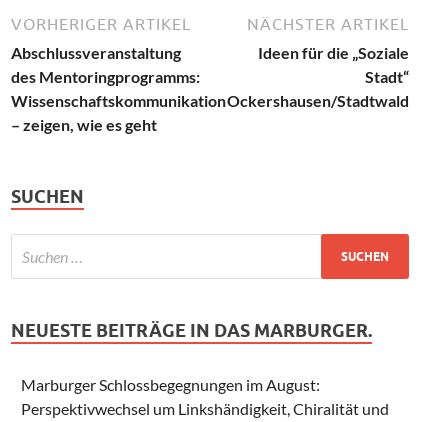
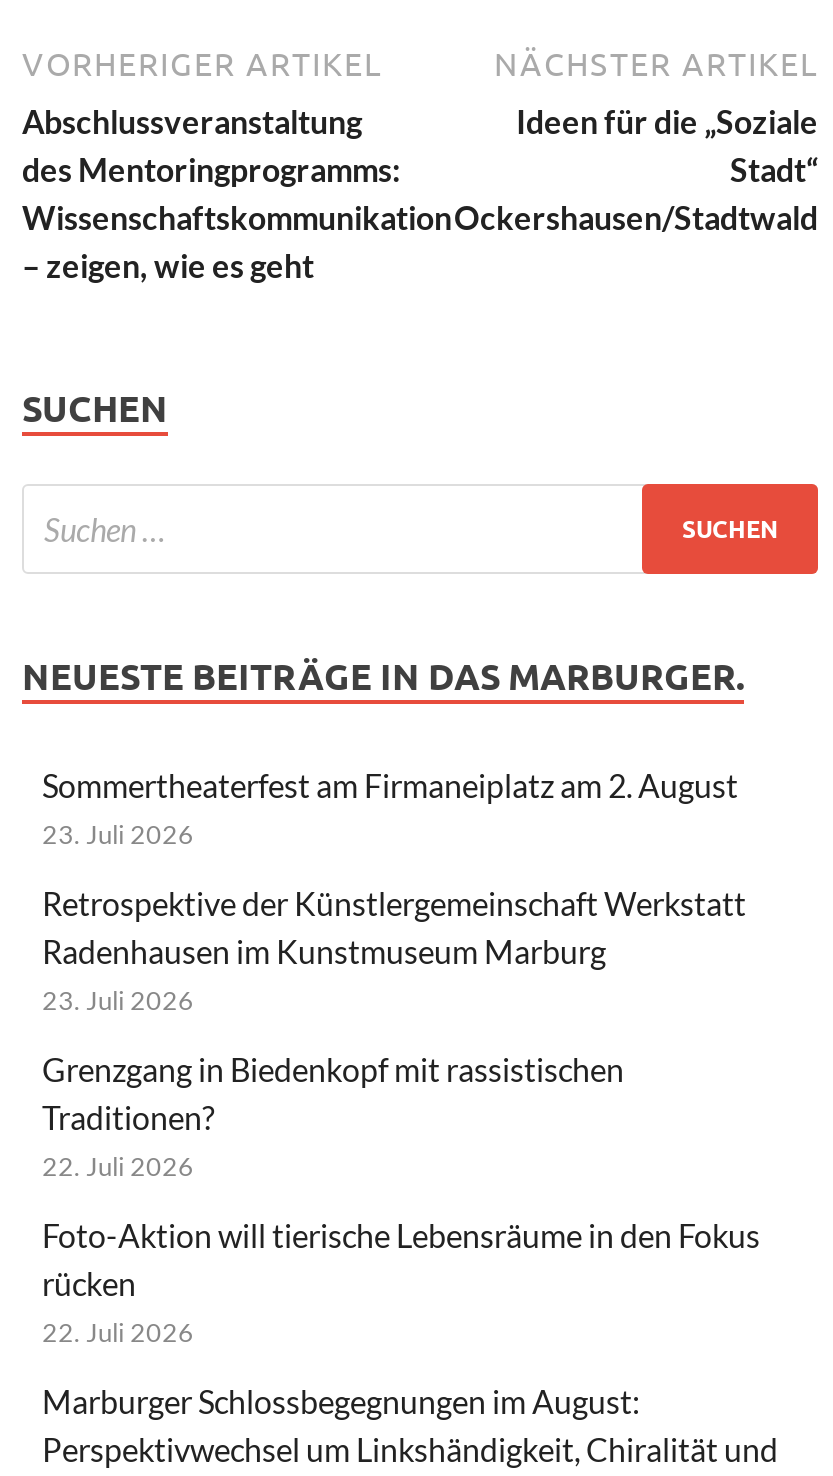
+ Sommertheaterfest am Firmaneiplatz am 2. August
+ 23. Juli 2026
+ Retrospektive der Künstlergemeinschaft Werkstatt
+ Radenhausen im Kunstmuseum Marburg
+ 23. Juli 2026
+ Grenzgang in Biedenkopf mit rassistischen
+ Traditionen?
+ 22. Juli 2026
+ Foto-Aktion will tierische Lebensräume in den Fokus
+ rücken
+ 22. Juli 2026
